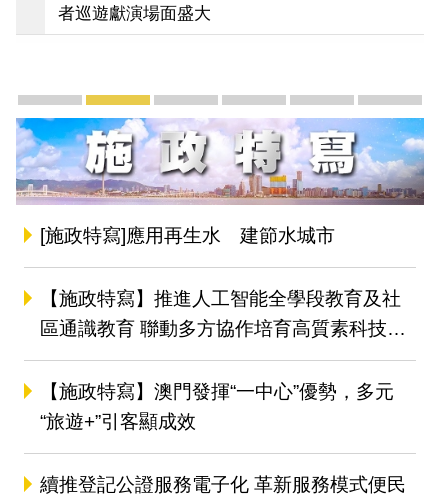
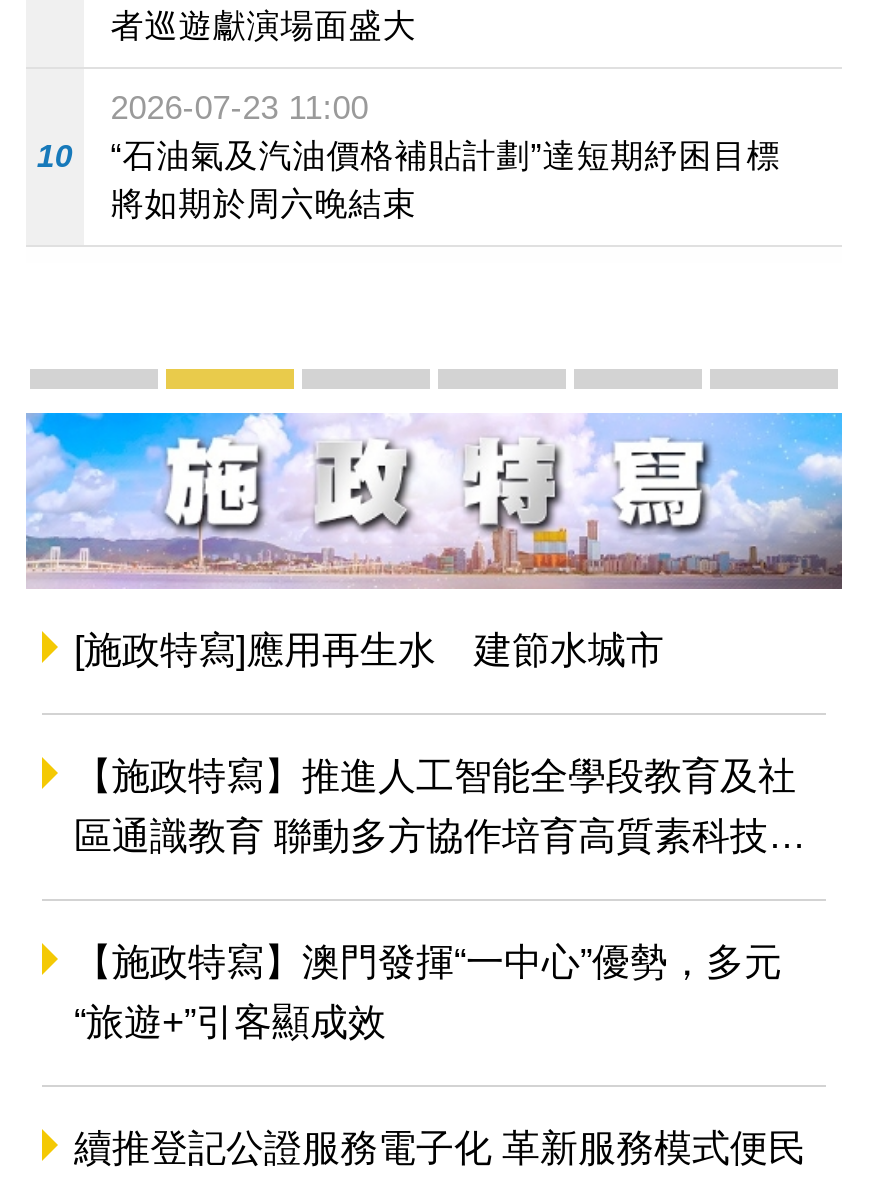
+ 10

+ 2026-07-23 11:00
+ “石油氣及汽油價格補貼計劃”達短期紓困目標
+ 將如期於周六晚結束
